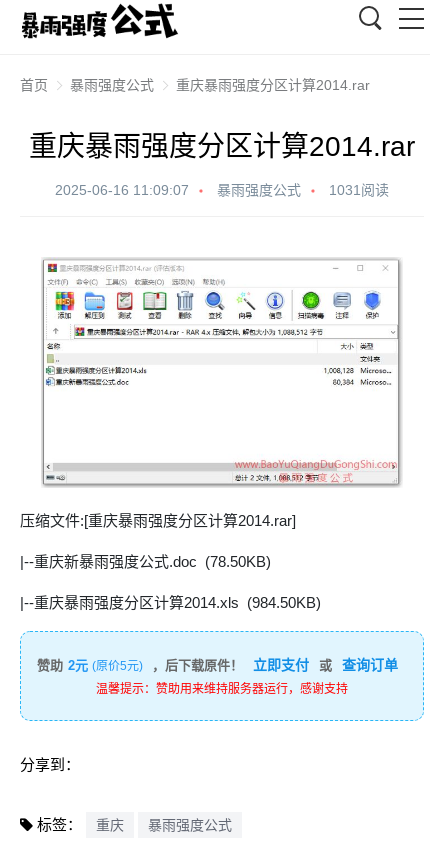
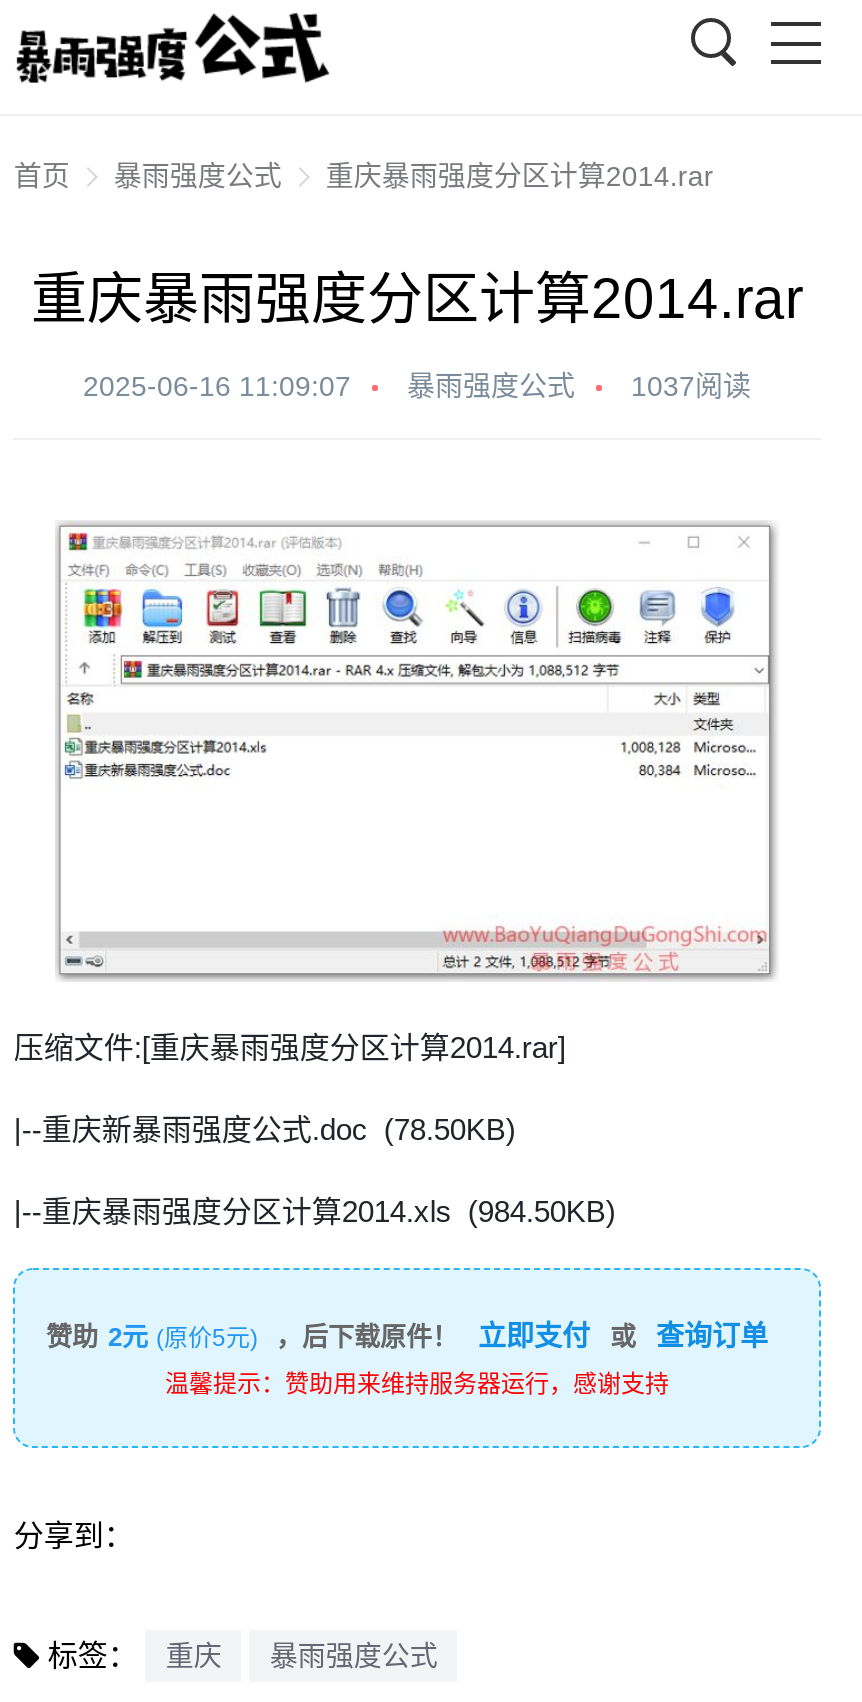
- 2025-06-16 11:09:07 暴雨强度公式 1031阅读
+ 2025-06-16 11:09:07 暴雨强度公式 1037阅读
